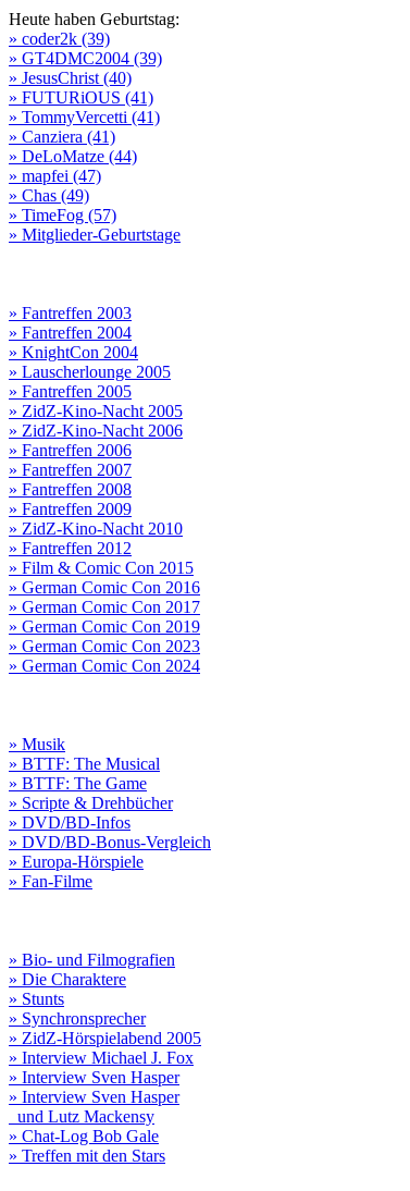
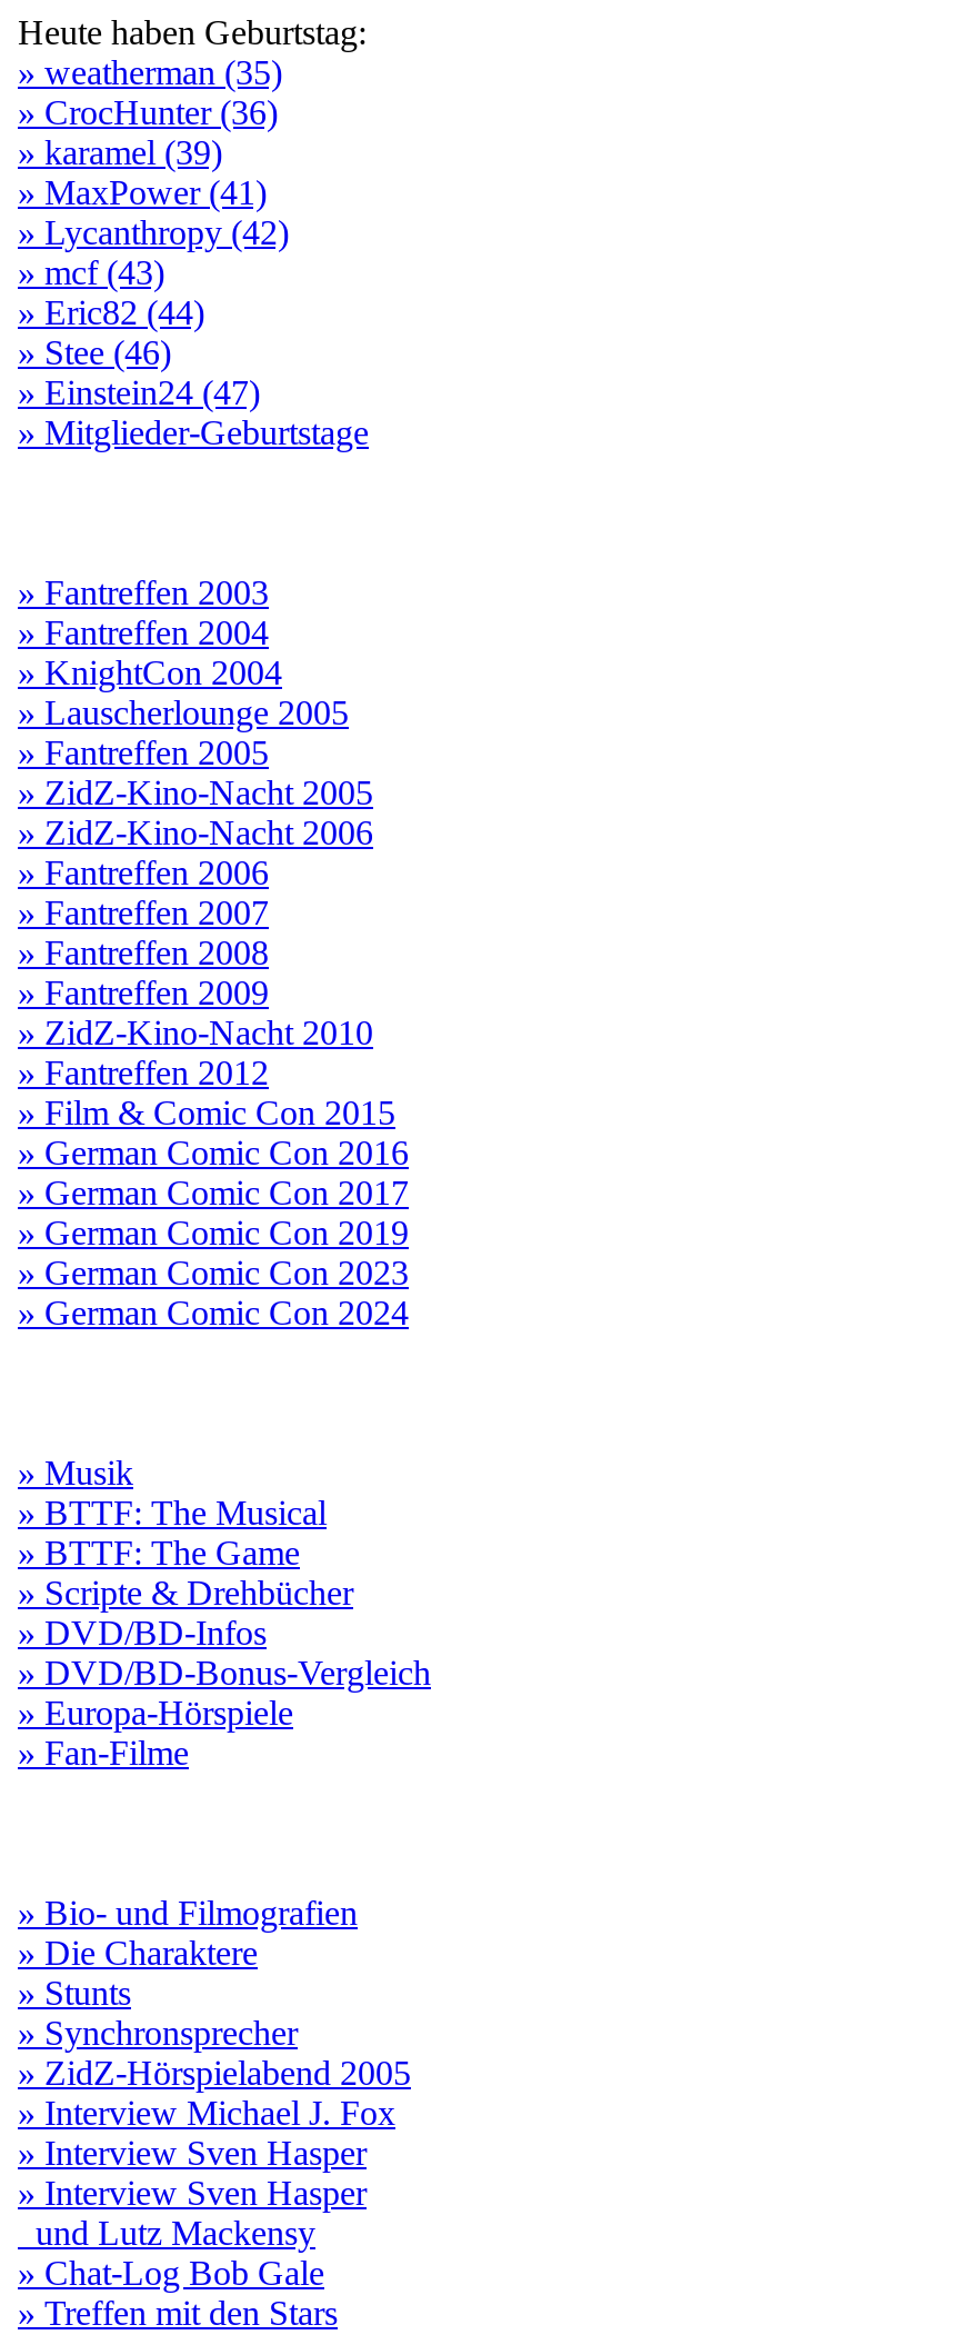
- » coder2k (39)
- » GT4DMC2004 (39)
- » JesusChrist (40)
- » FUTURiOUS (41)
- » TommyVercetti (41)
- » Canziera (41)
- » DeLoMatze (44)
- » mapfei (47)
- » Chas (49)
- » TimeFog (57)
+ » weatherman (35)
+ » CrocHunter (36)
+ » karamel (39)
+ » MaxPower (41)
+ » Lycanthropy (42)
+ » mcf (43)
+ » Eric82 (44)
+ » Stee (46)
+ » Einstein24 (47)
